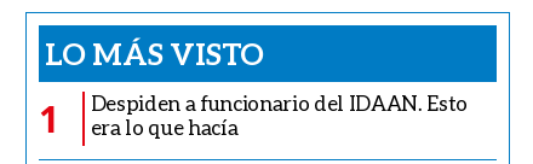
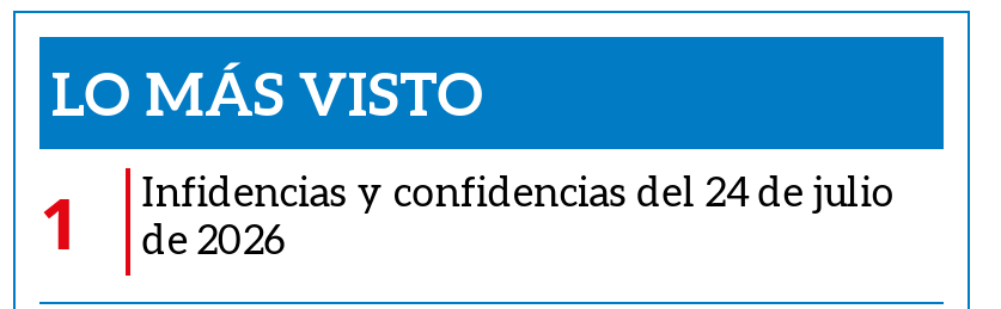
- Despiden a funcionario del IDAAN. Esto
- era lo que hacía
+ Infidencias y confidencias del 24 de julio
+ de 2026
